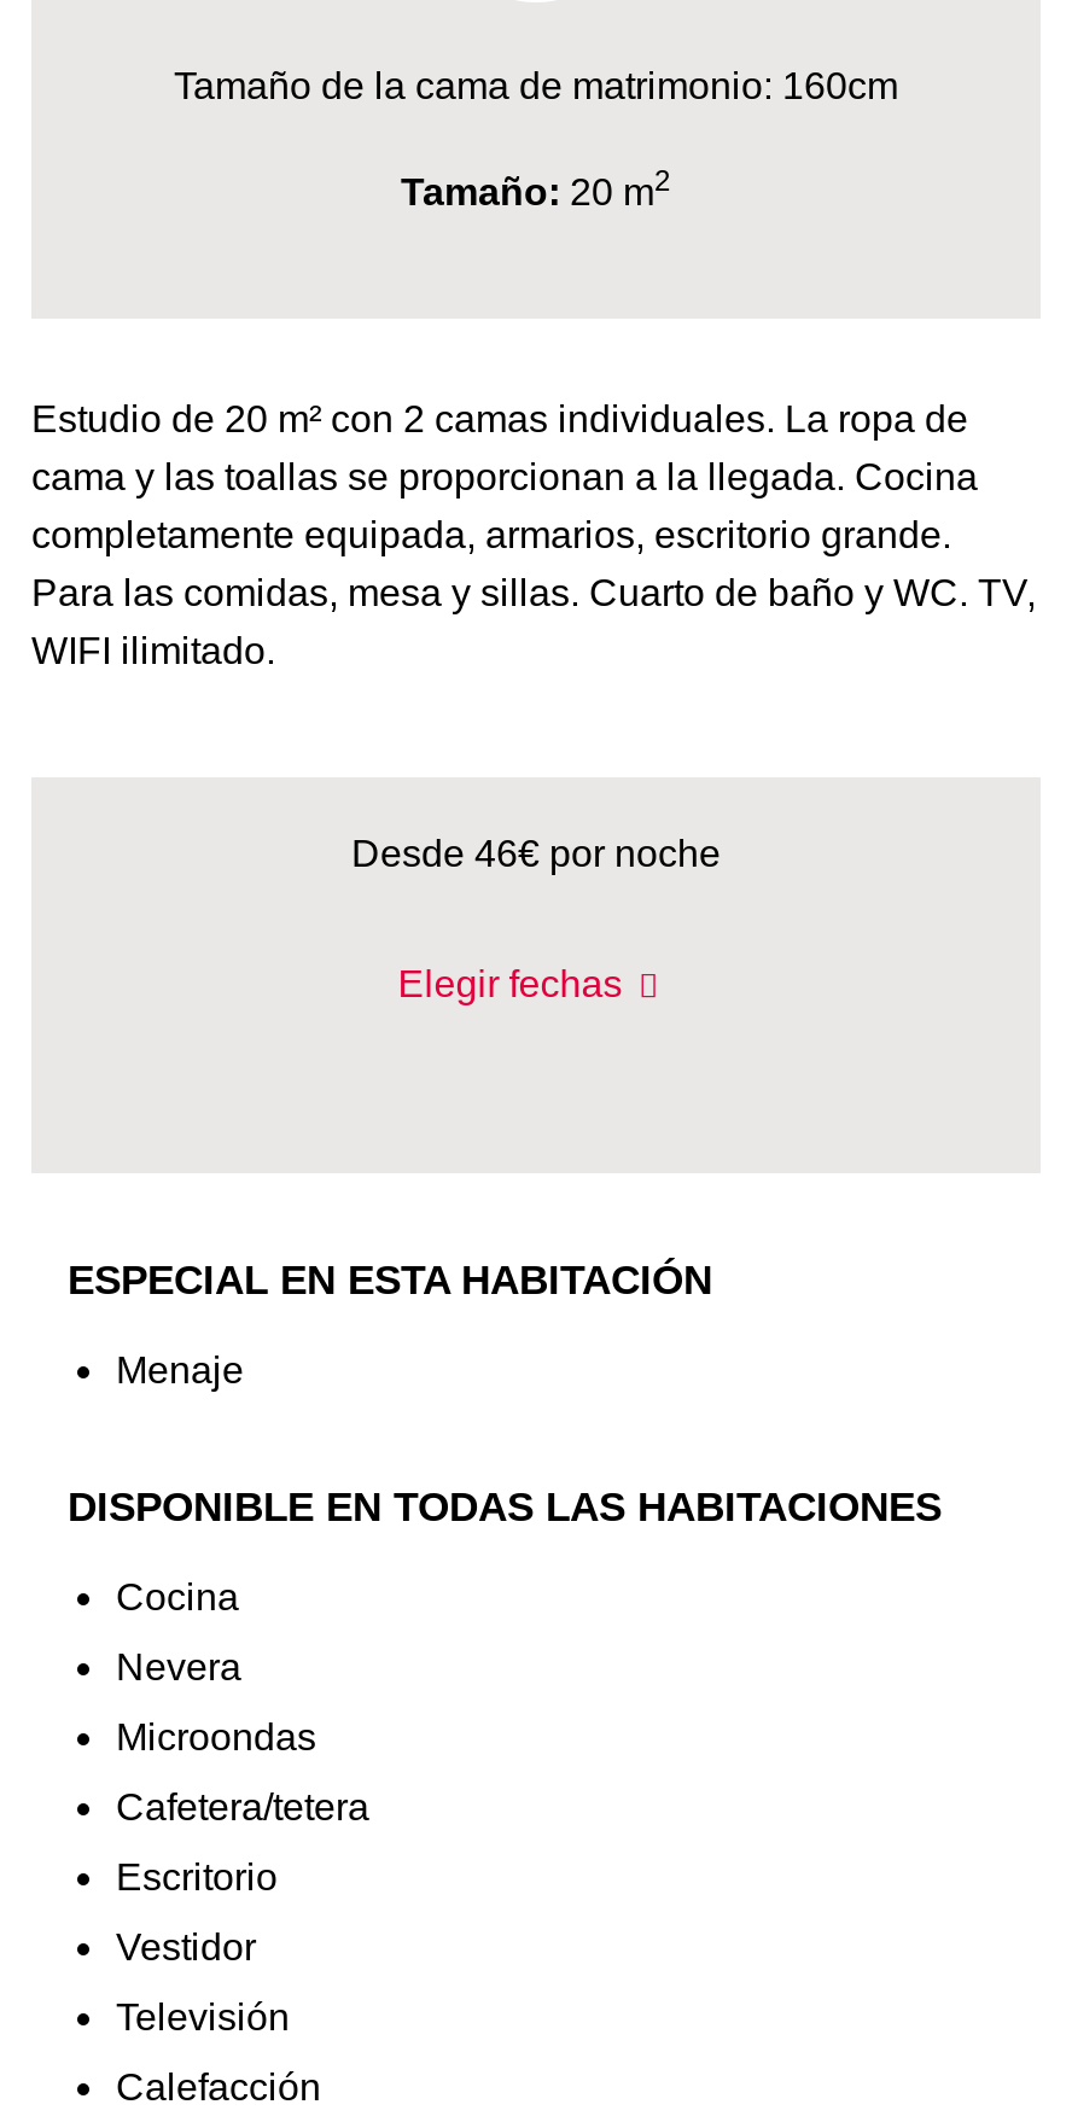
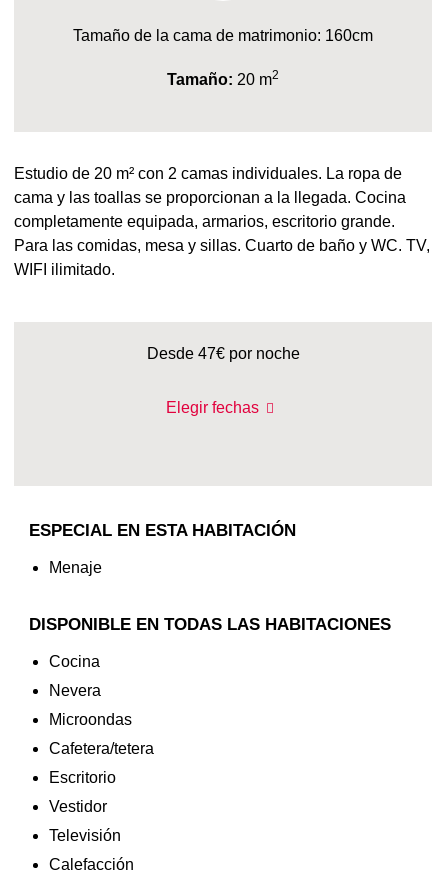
- Desde 46€por noche
+ Desde 47€por noche
